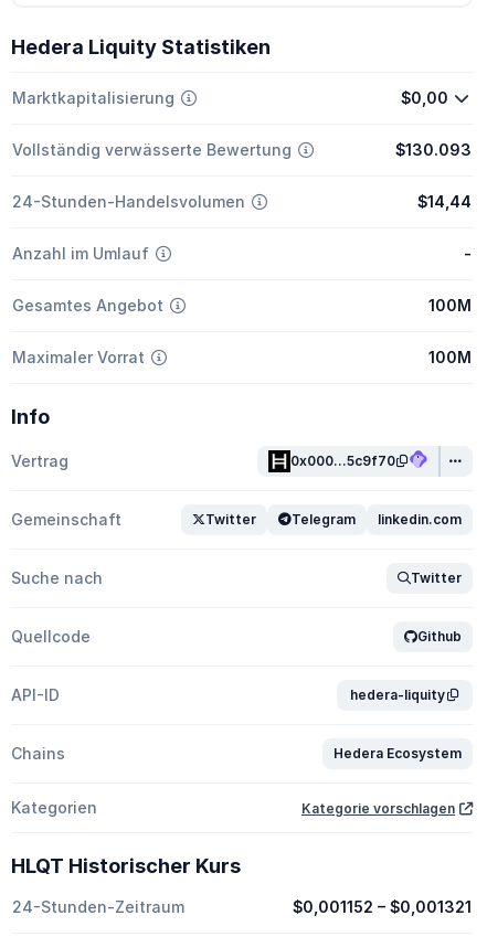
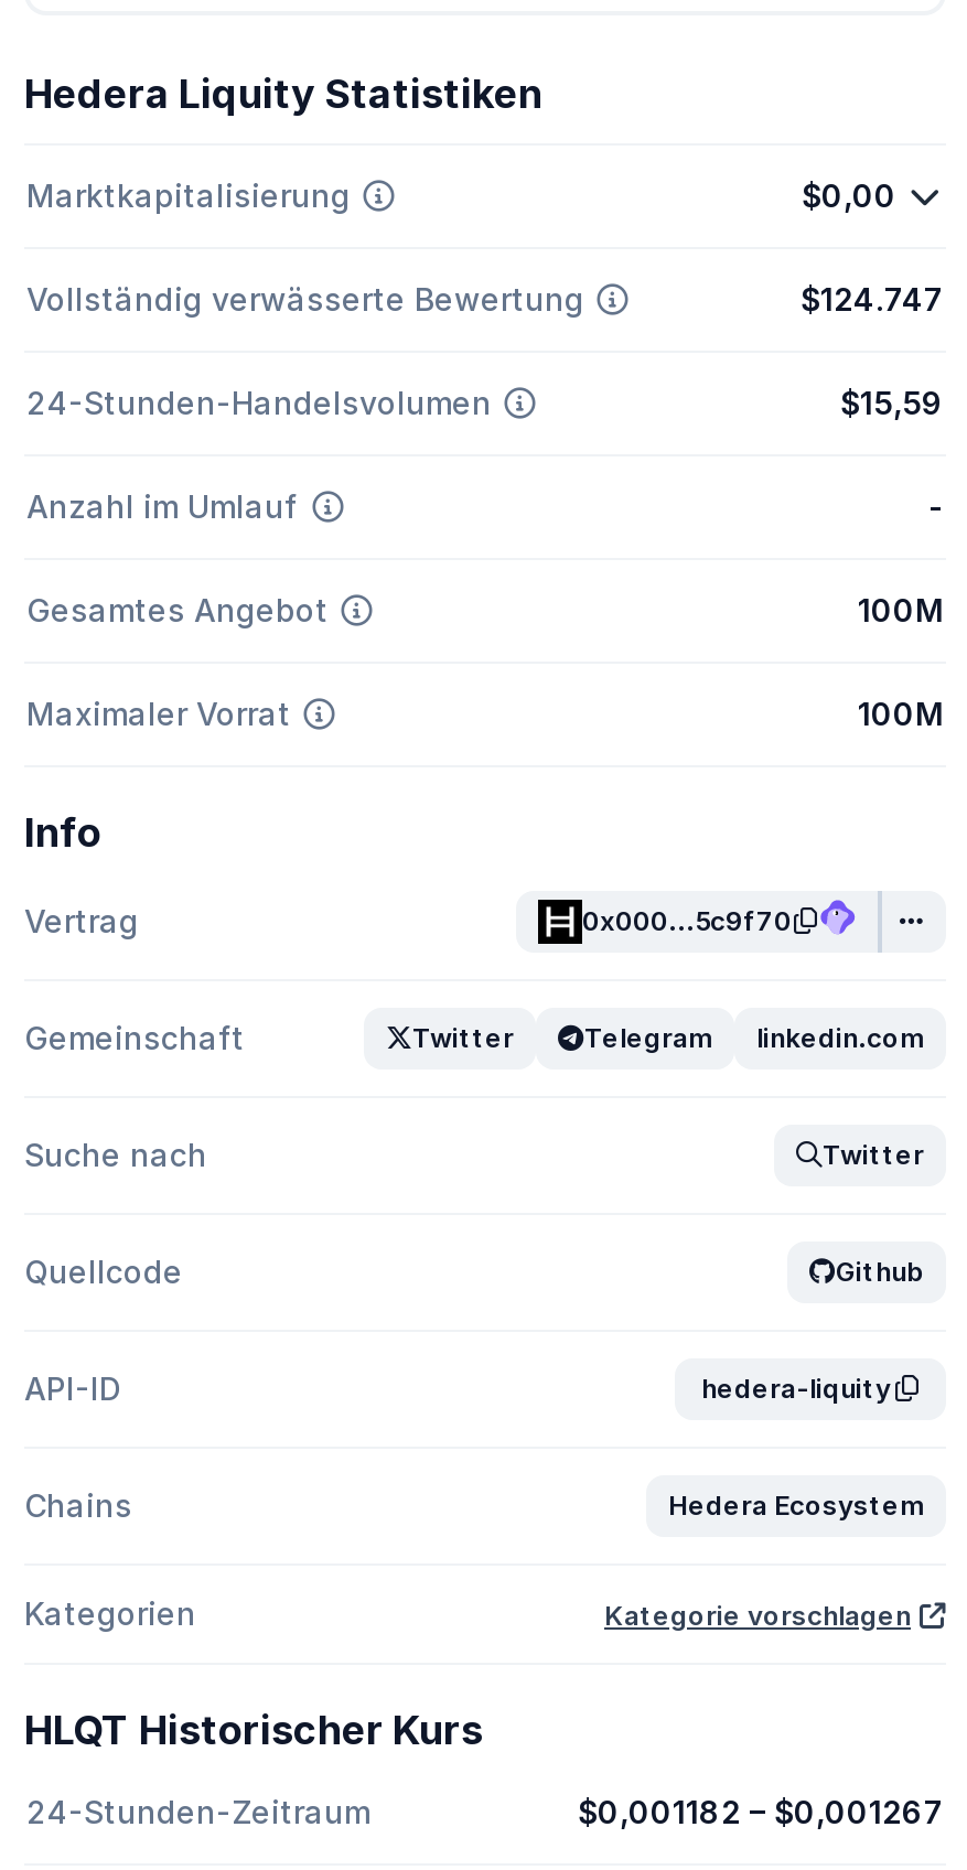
- $130.093
+ $124.747

- $14,44
+ $15,59

- $0,001152 – $0,001321
+ $0,001182 – $0,001267
